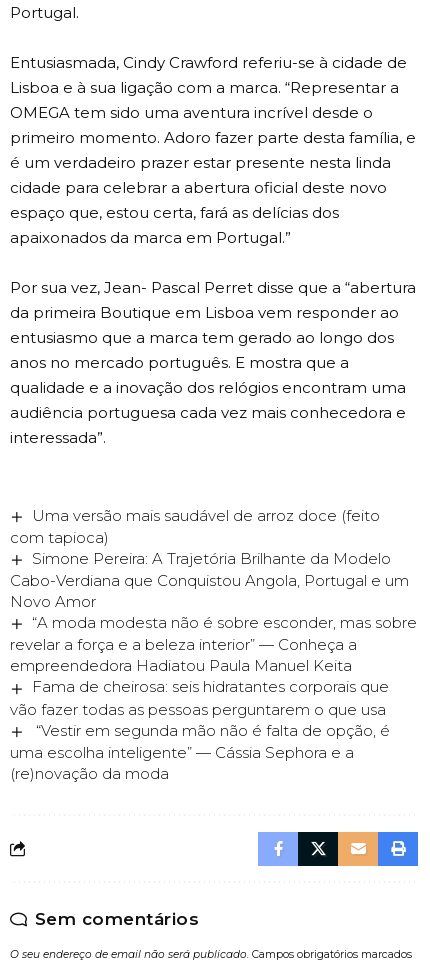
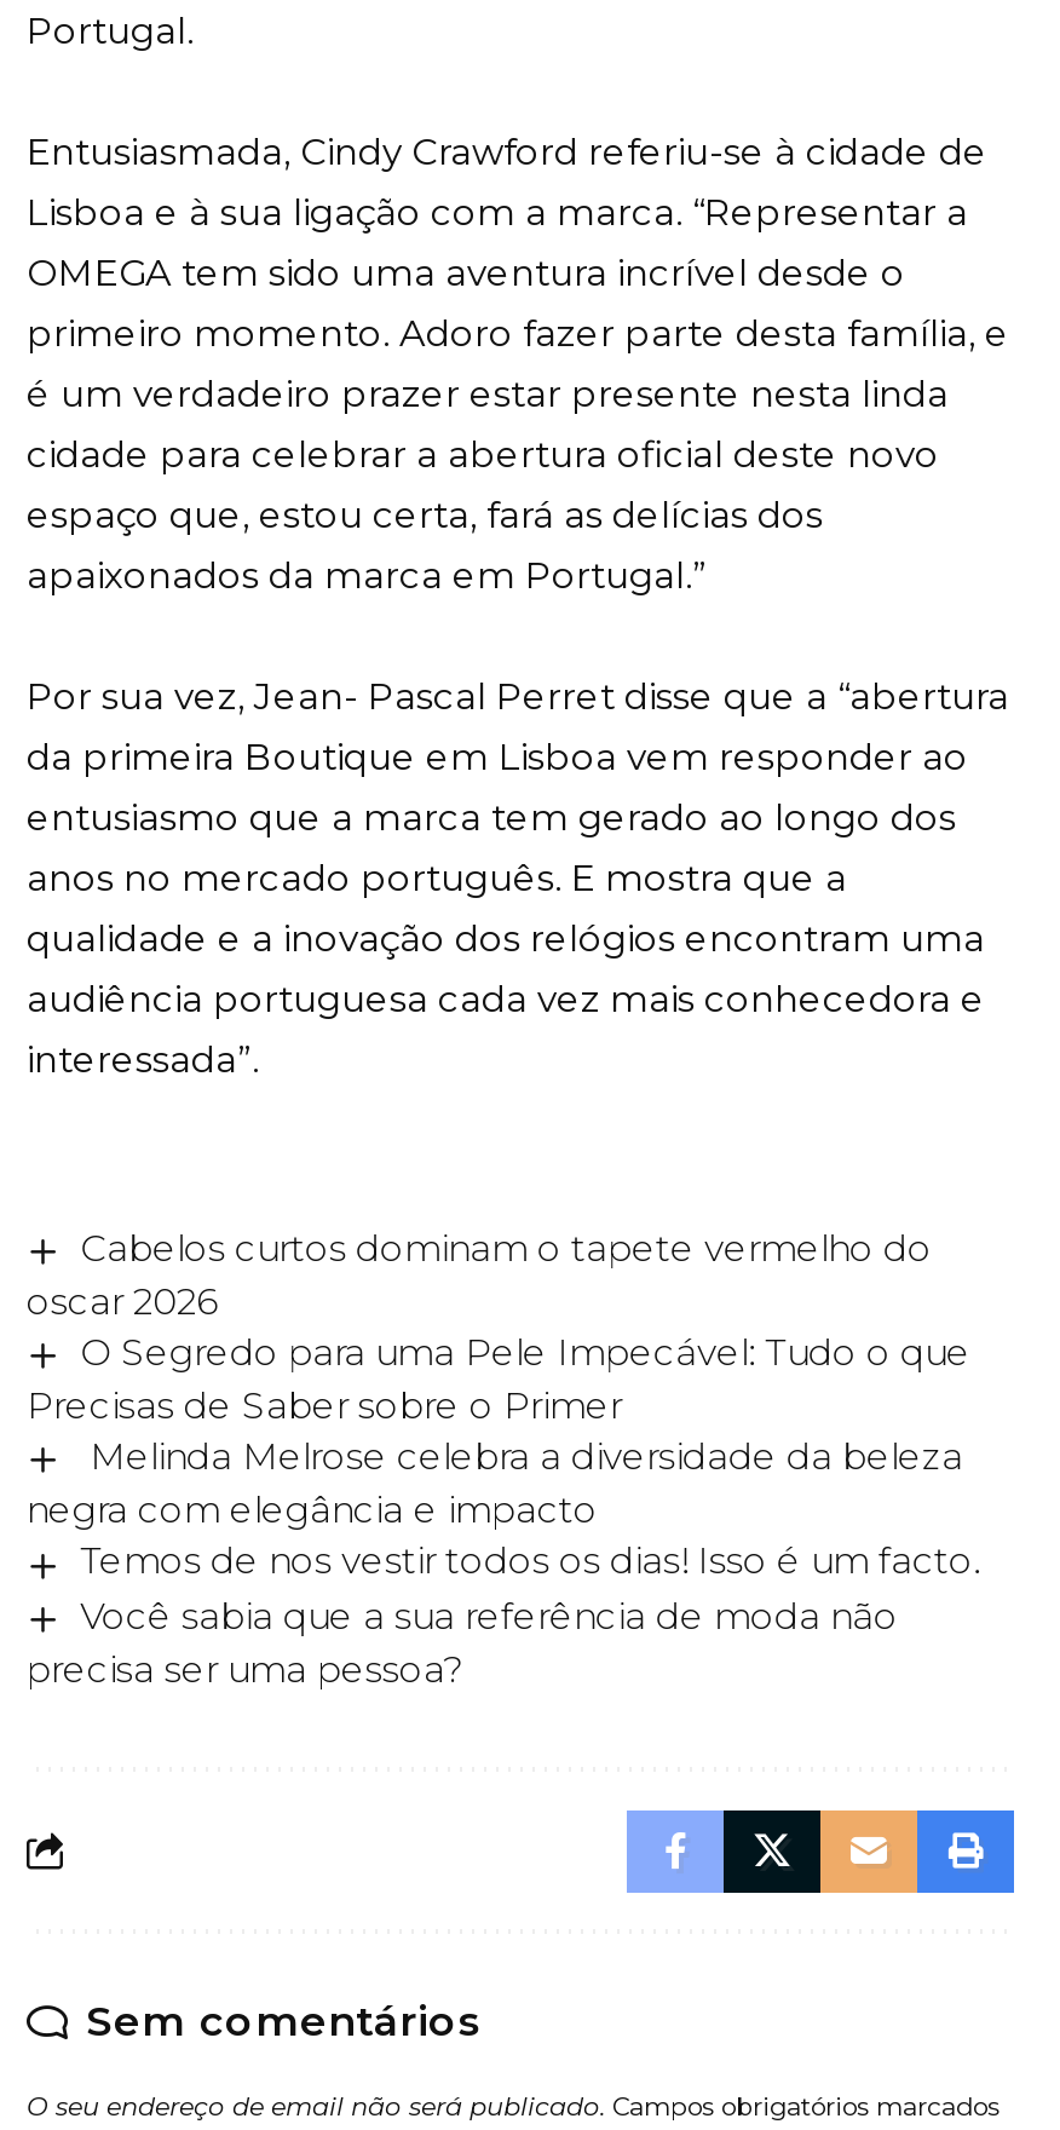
- Uma versão mais saudável de arroz doce (feito
- com tapioca)
- Simone Pereira: A Trajetória Brilhante da Modelo
- Cabo-Verdiana que Conquistou Angola, Portugal e um
- Novo Amor
- “A moda modesta não é sobre esconder, mas sobre
- revelar a força e a beleza interior” — Conheça a
- empreendedora Hadiatou Paula Manuel Keita
- Fama de cheirosa: seis hidratantes corporais que
- vão fazer todas as pessoas perguntarem o que usa
- “Vestir em segunda mão não é falta de opção, é
- uma escolha inteligente” — Cássia Sephora e a
- (re)novação da moda
+ Cabelos curtos dominam o tapete vermelho do
+ oscar 2026
+ O Segredo para uma Pele Impecável: Tudo o que
+ Precisas de Saber sobre o Primer
+ Melinda Melrose celebra a diversidade da beleza
+ negra com elegância e impacto
+ Temos de nos vestir todos os dias! Isso é um facto.
+ Você sabia que a sua referência de moda não
+ precisa ser uma pessoa?
